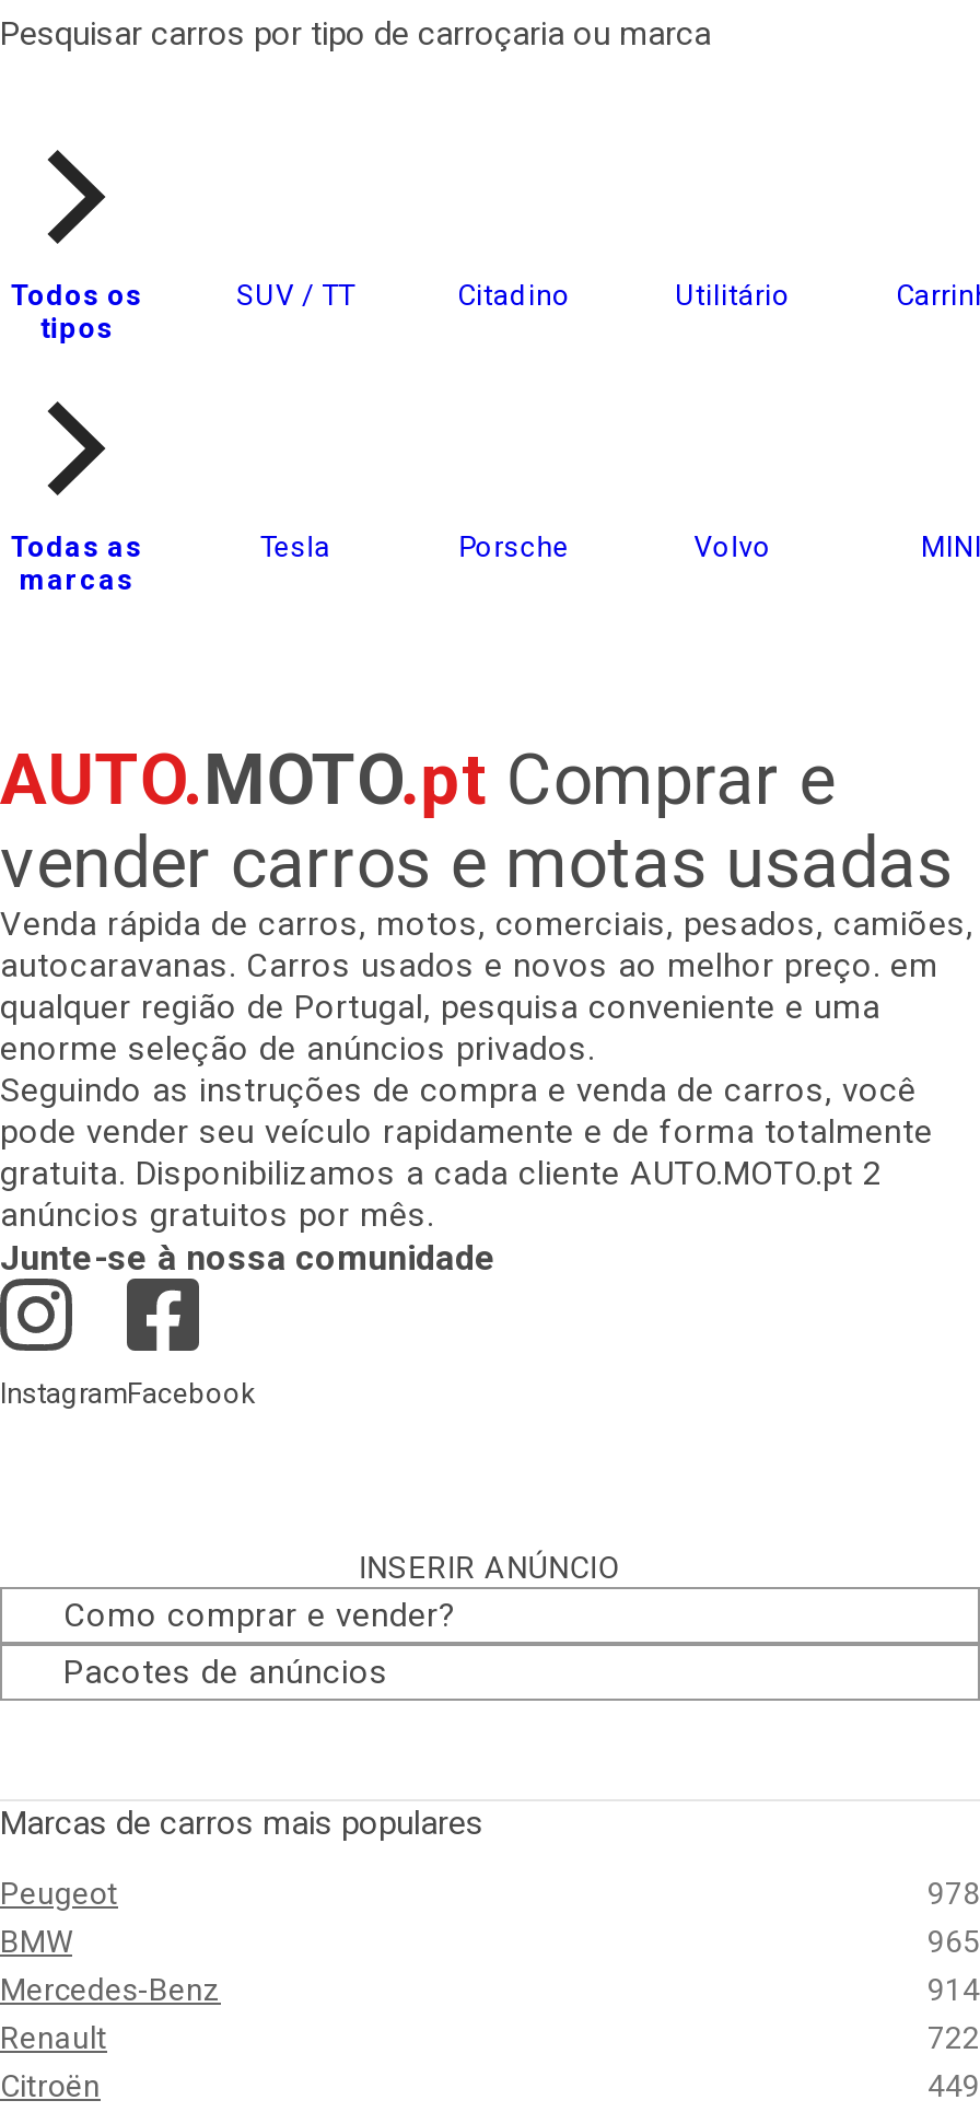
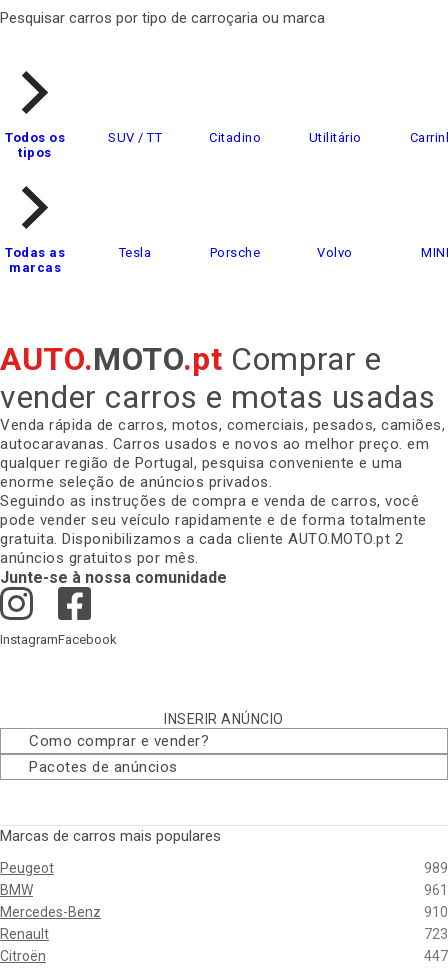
- 978
+ 989

- 965
+ 961

- 914
+ 910

- 722
+ 723

- 449
+ 447
